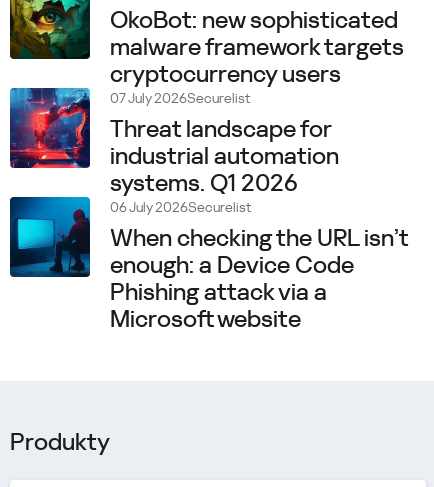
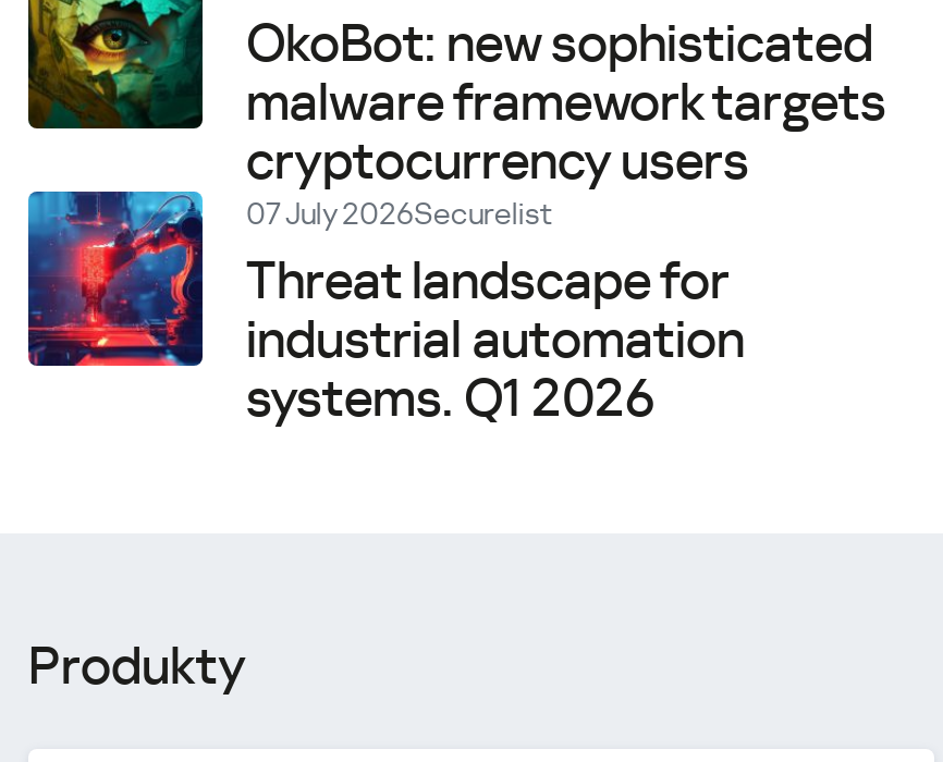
- [image]
- 06 July 2026Securelist
- When checking the URL isn’t
- enough: a Device Code
- Phishing attack via a
- Microsoft website
